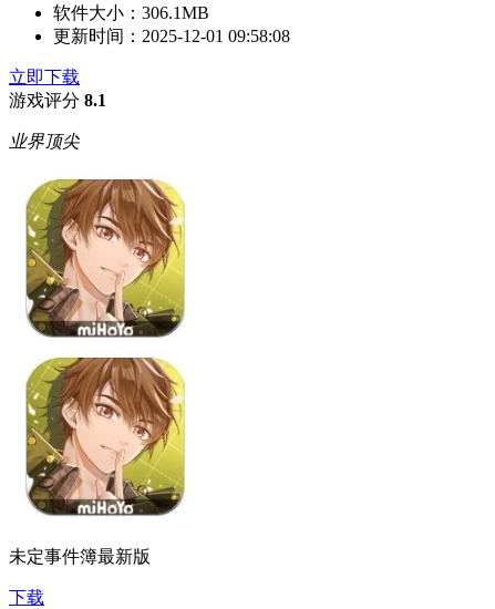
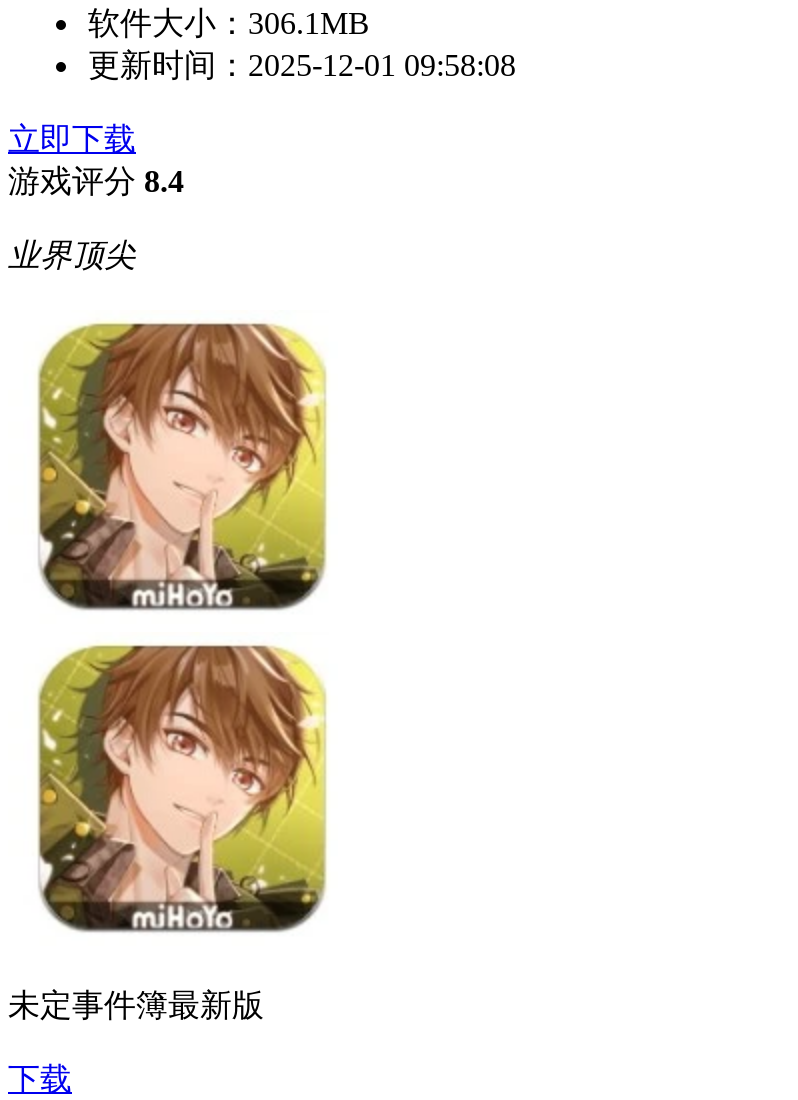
- 游戏评分 8.1
+ 游戏评分 8.4
